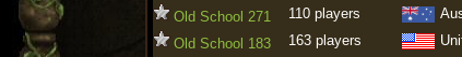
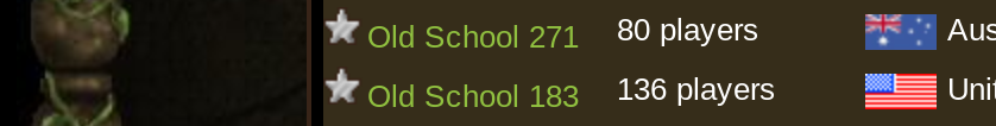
- Old School 271 110 players
+ Old School 271 80 players

- Old School 183 163 players
+ Old School 183 136 players
